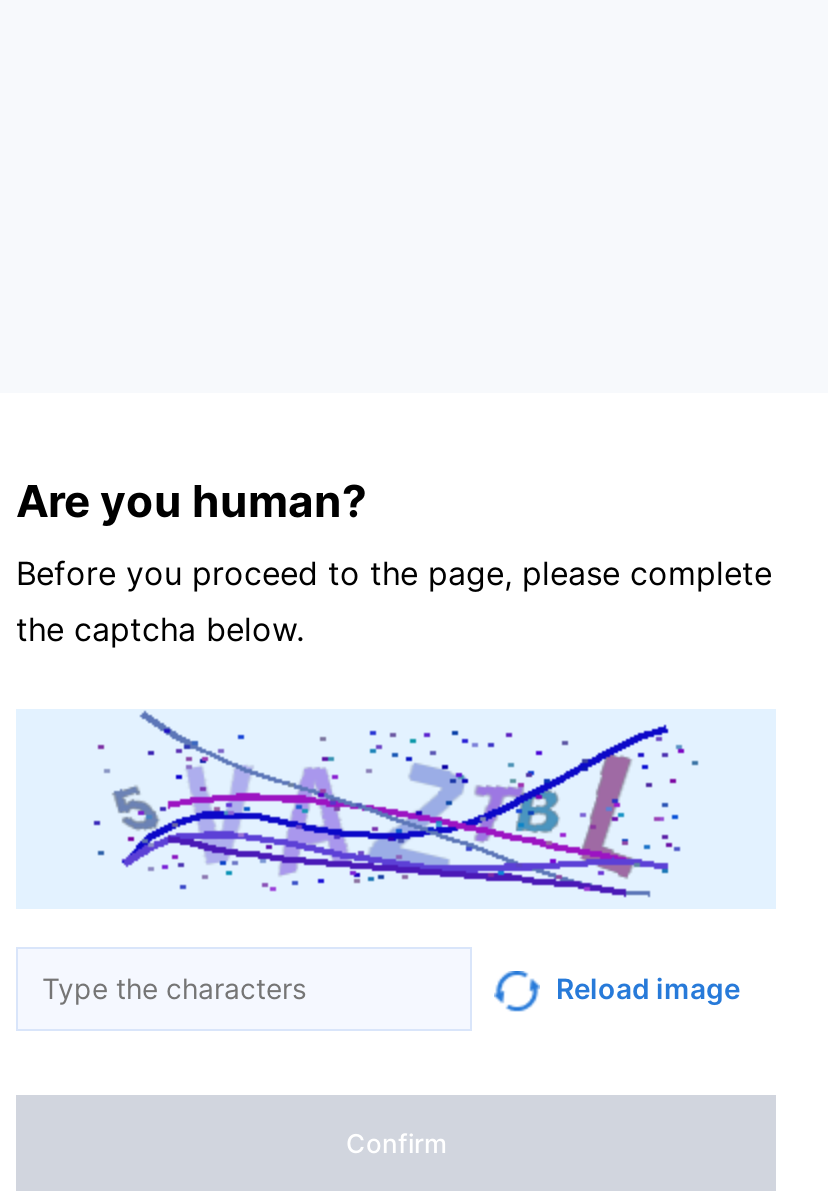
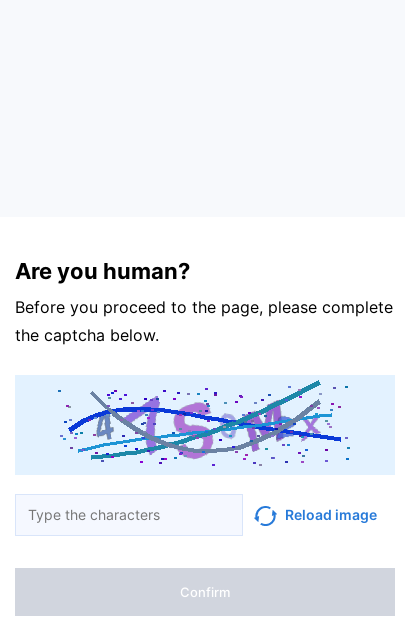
- [image]
+ [image]
